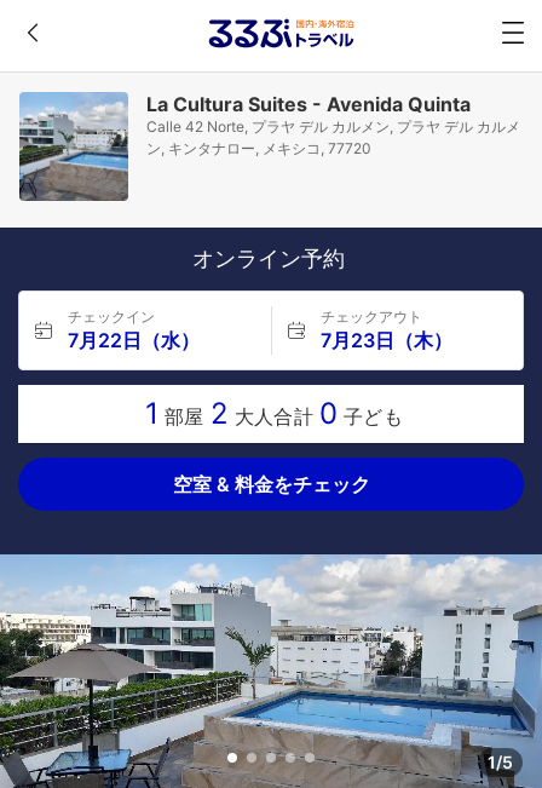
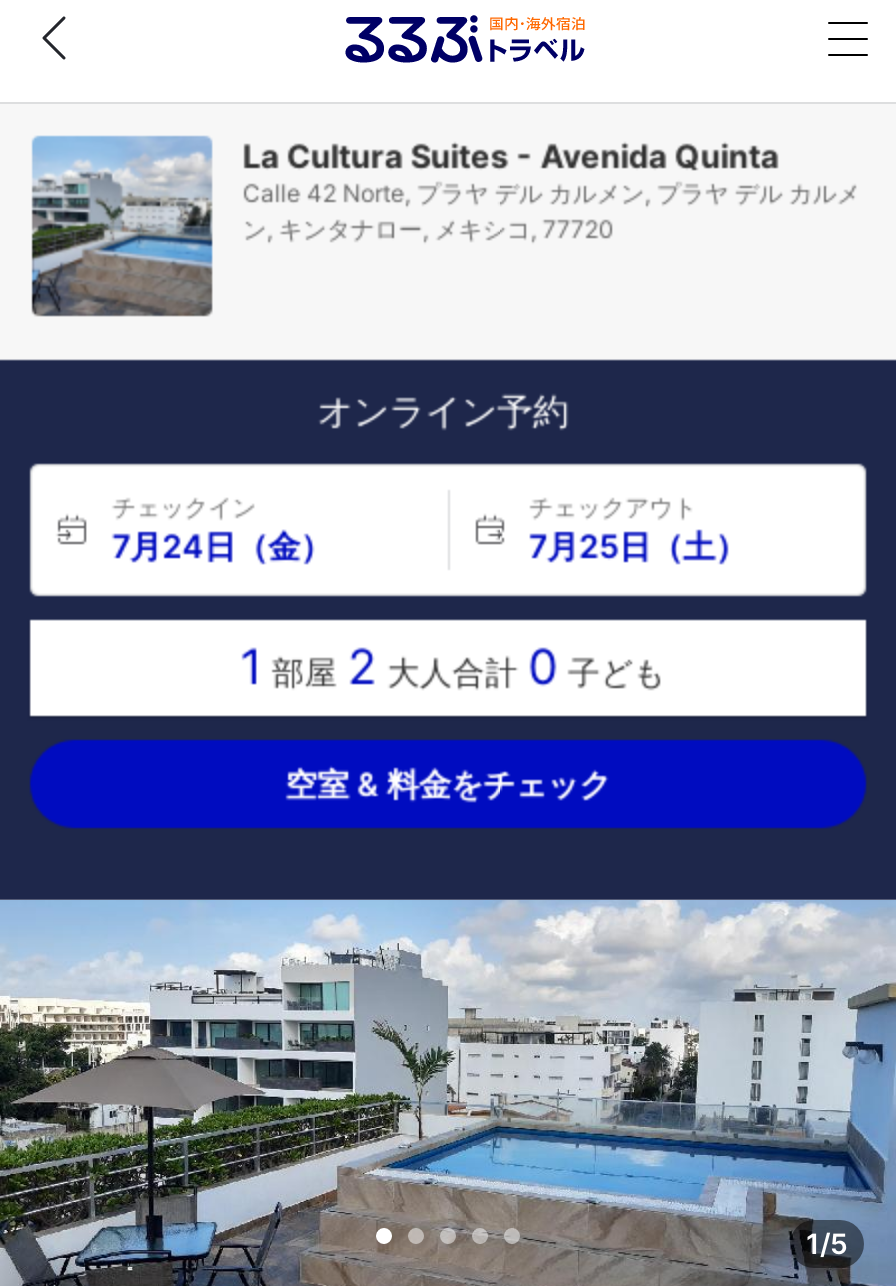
- 7月22日（水）
+ 7月24日（金）

- 7月23日（木）
+ 7月25日（土）
